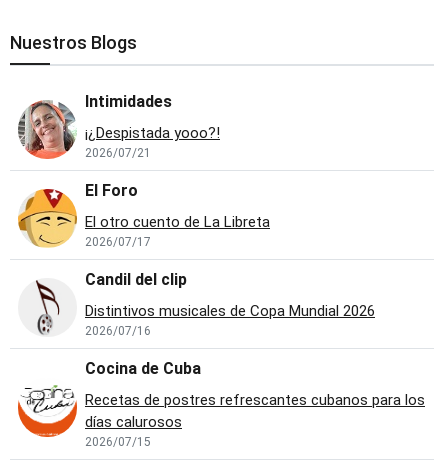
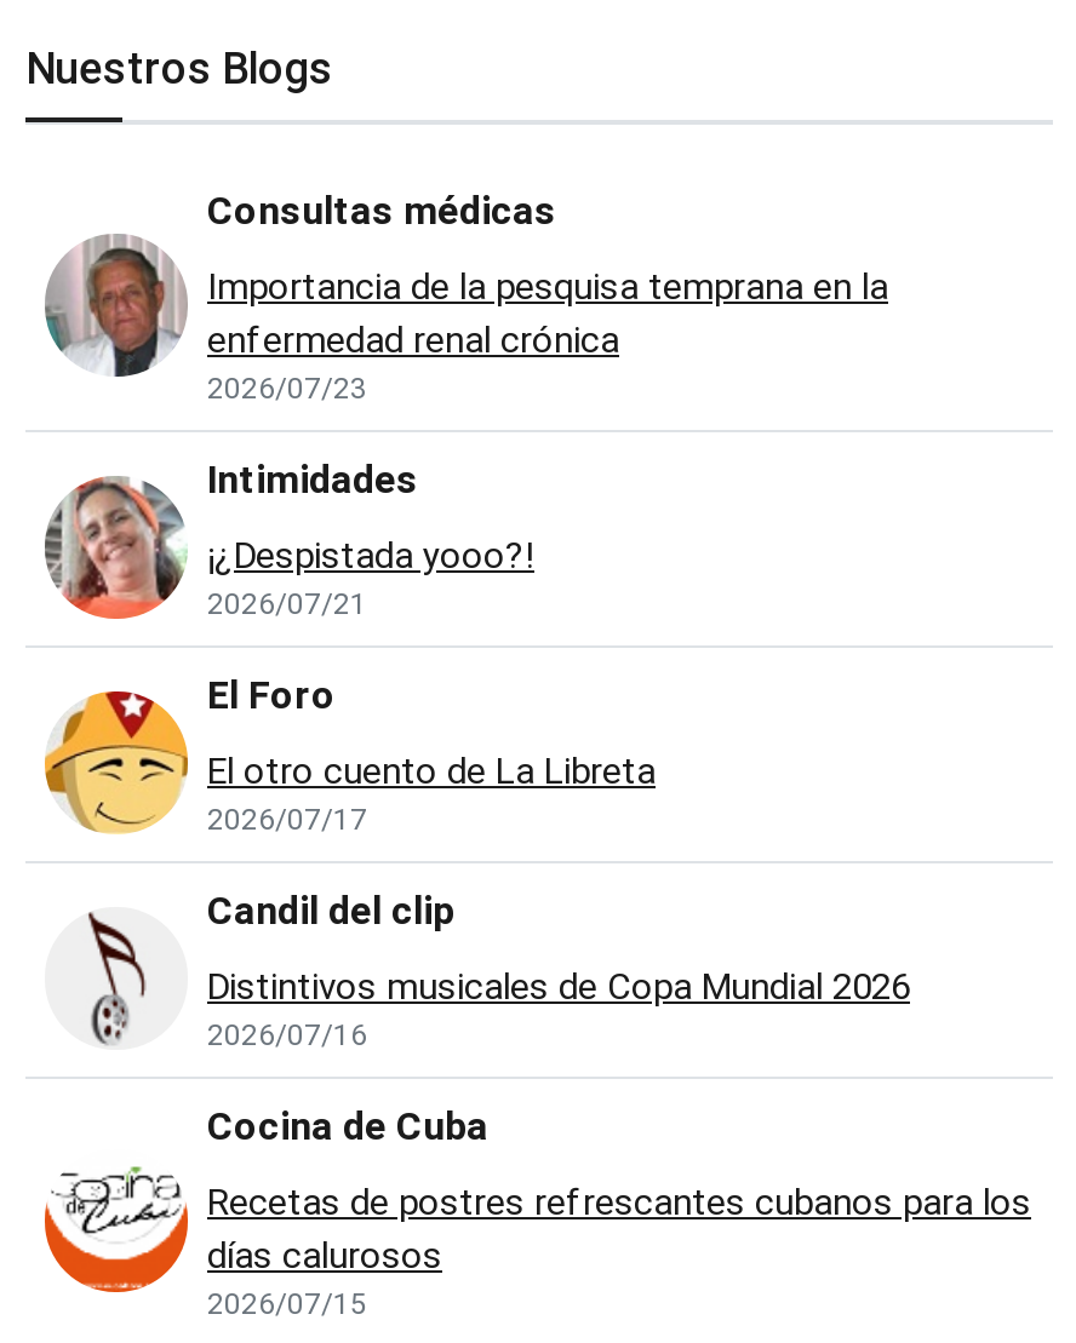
+ [image]
+ Consultas médicas
+ Importancia de la pesquisa temprana en la
+ enfermedad renal crónica
+ 2026/07/23
